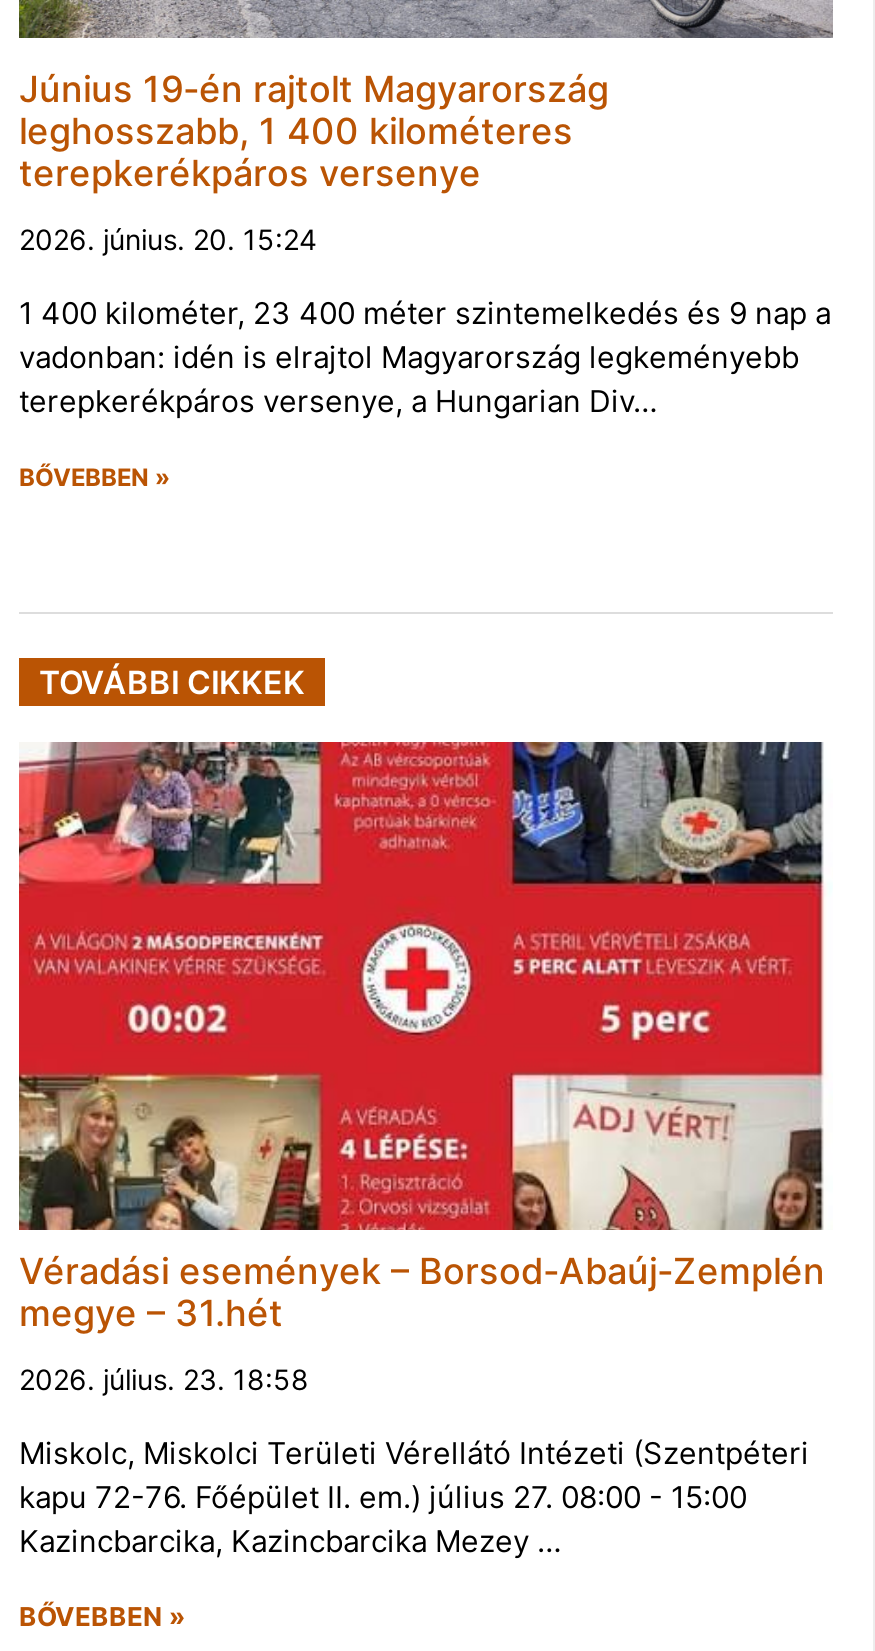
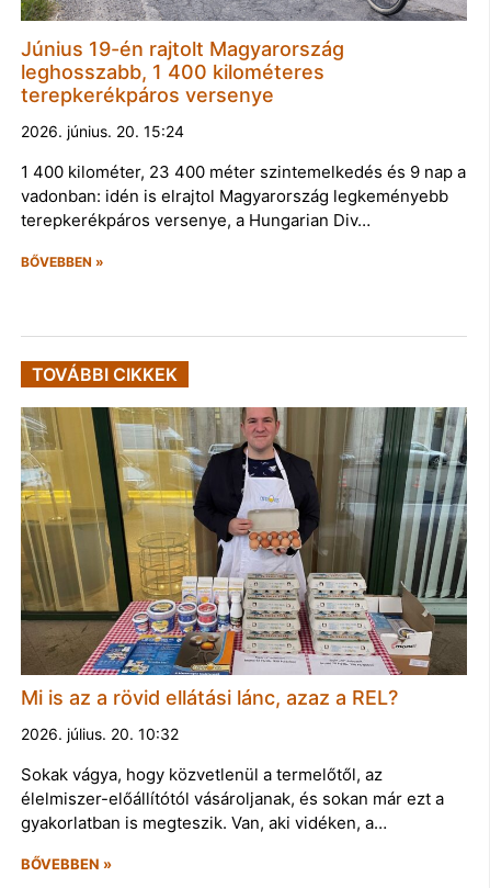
- [image]
- Véradási események – Borsod-Abaúj-Zemplén
- megye – 31.hét
+ [image]
+ Mi is az a rövid ellátási lánc, azaz a REL?

- 2026. július. 23. 18:58
+ 2026. július. 20. 10:32

- Miskolc, Miskolci Területi Vérellátó Intézeti (Szentpéteri
- kapu 72-76. Főépület II. em.) július 27. 08:00 - 15:00
- Kazincbarcika, Kazincbarcika Mezey …
+ Sokak vágya, hogy közvetlenül a termelőtől, az
+ élelmiszer-előállítótól vásároljanak, és sokan már ezt a
+ gyakorlatban is megteszik. Van, aki vidéken, a…
